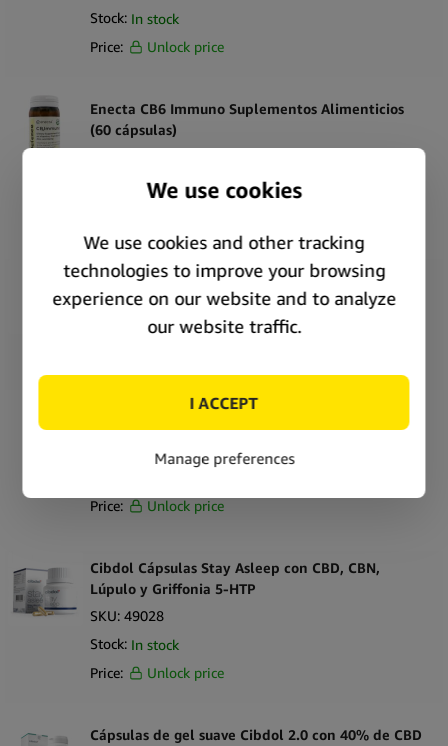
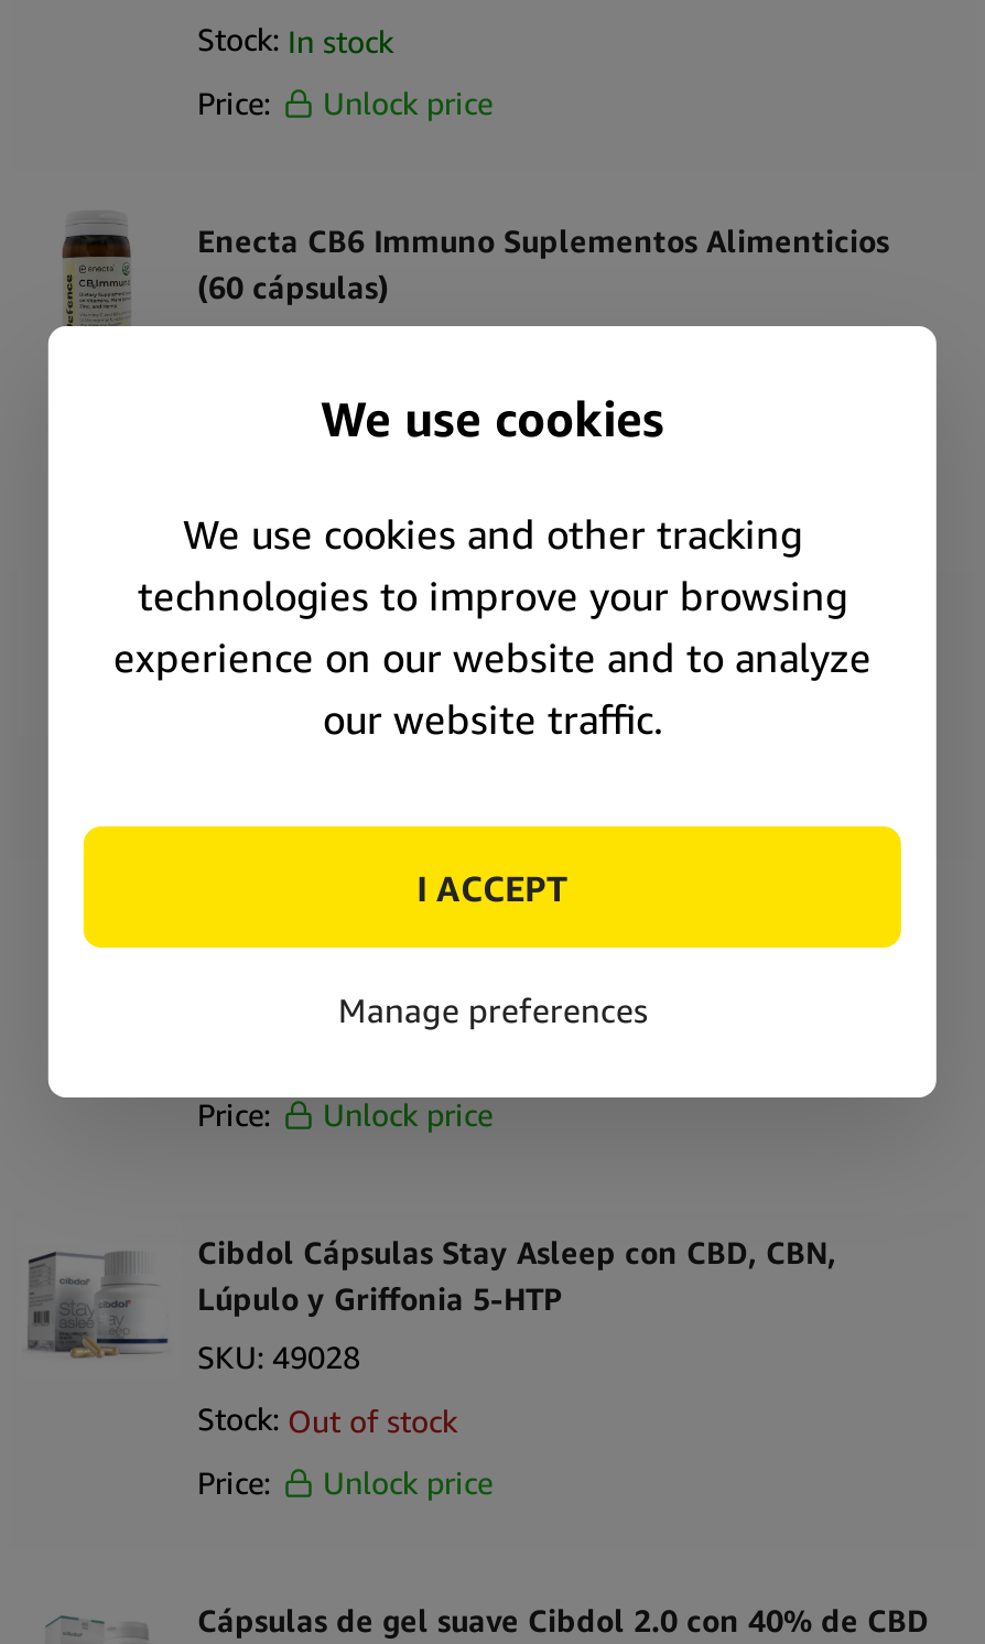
- Stock: In stock
+ Stock: Out of stock
